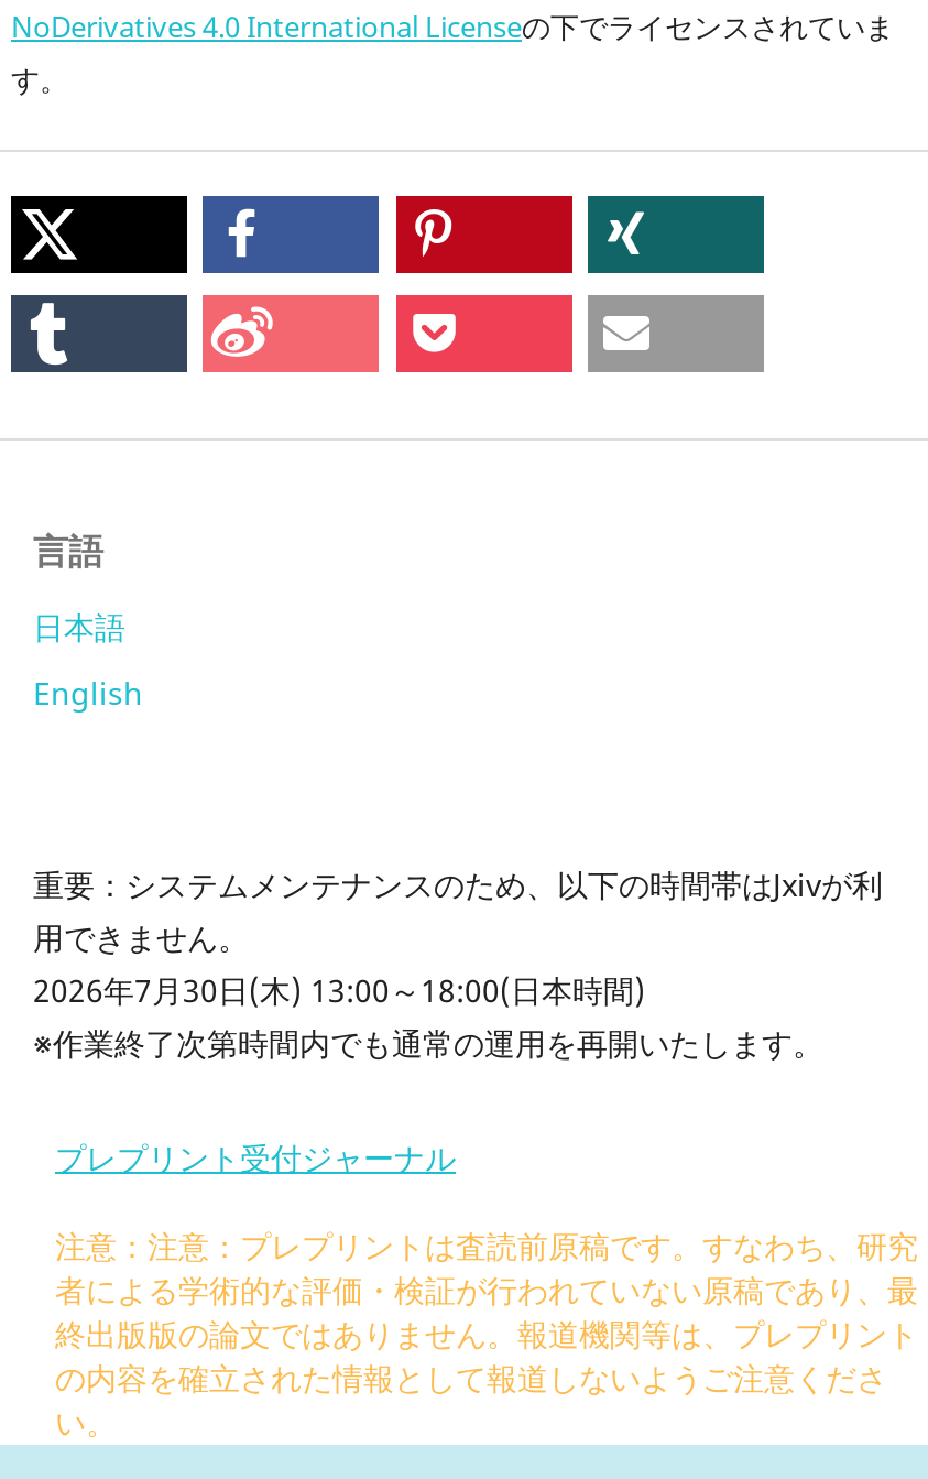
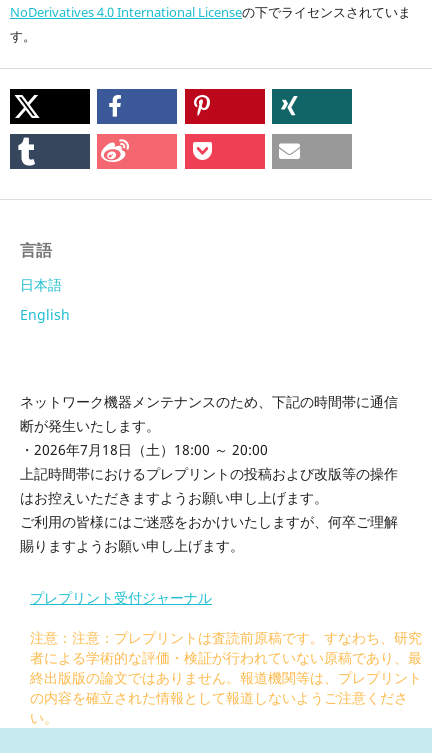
- 重要：システムメンテナンスのため、以下の時間帯はJxivが利
- 用できません。
- 2026年7月30日(木) 13:00～18:00(日本時間)
- ※作業終了次第時間内でも通常の運用を再開いたします。
+ ネットワーク機器メンテナンスのため、下記の時間帯に通信
+ 断が発生いたします。
+ ・2026年7月18日（土）18:00 ～ 20:00
+ 上記時間帯におけるプレプリントの投稿および改版等の操作
+ はお控えいただきますようお願い申し上げます。
+ ご利用の皆様にはご迷惑をおかけいたしますが、何卒ご理解
+ 賜りますようお願い申し上げます。
